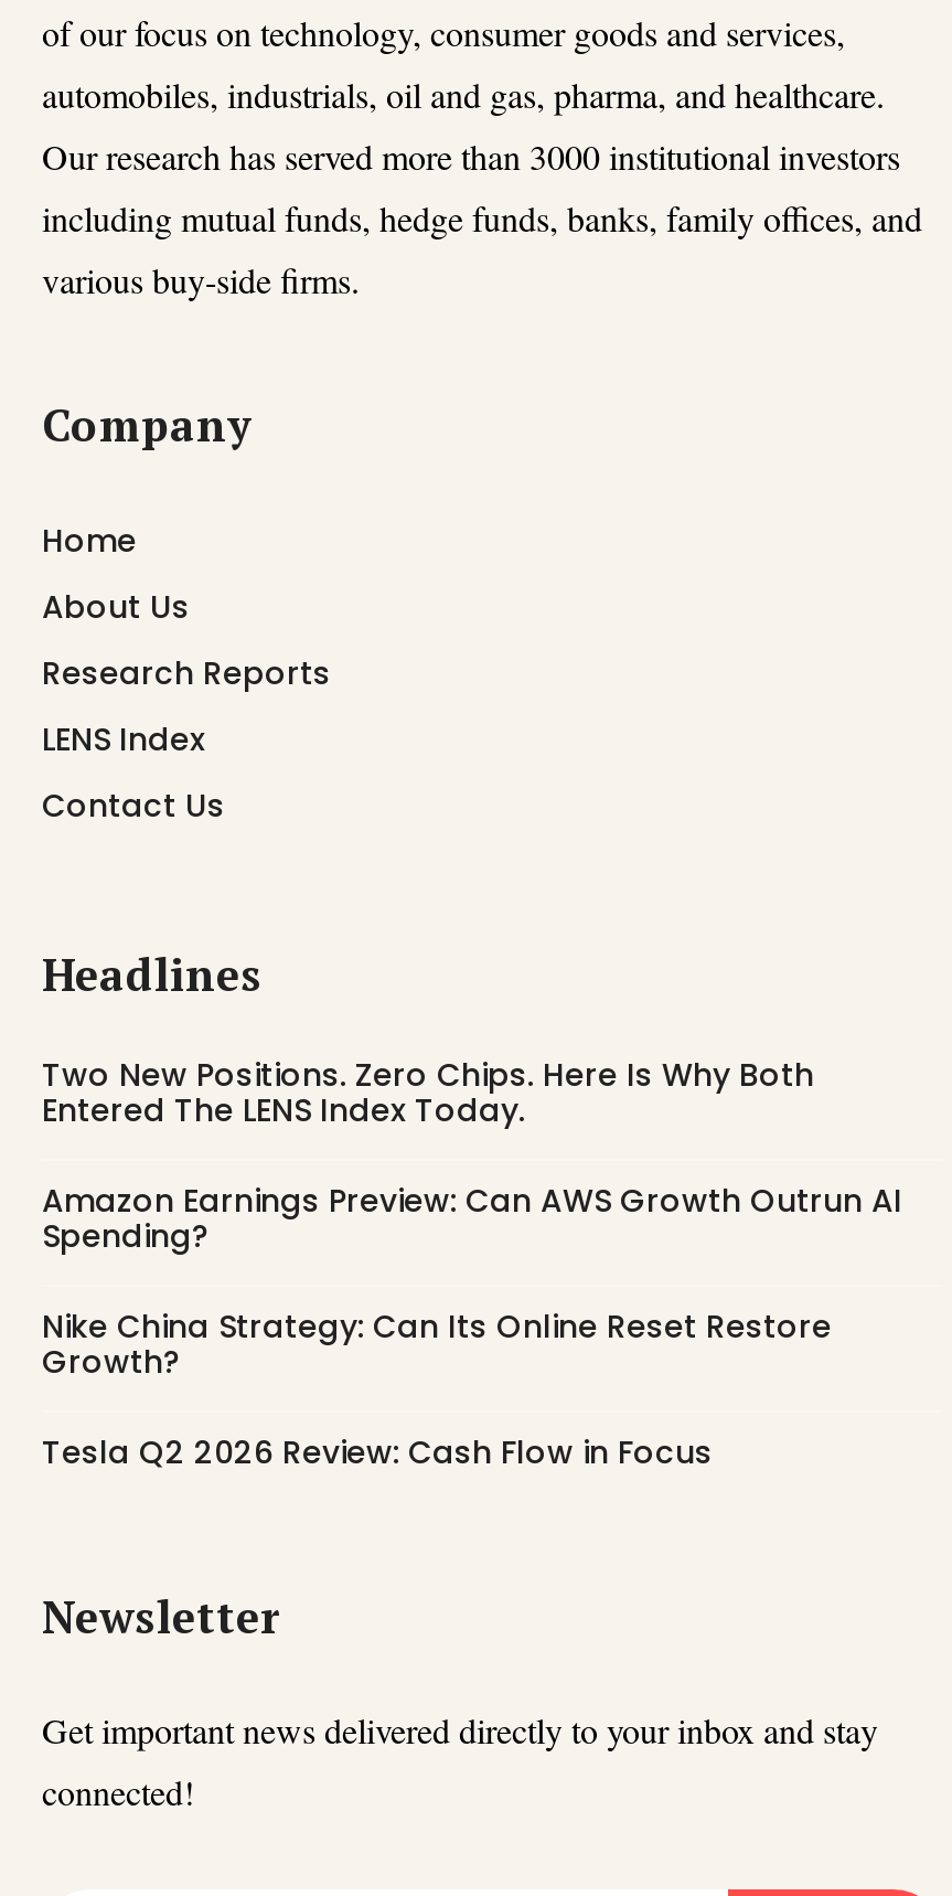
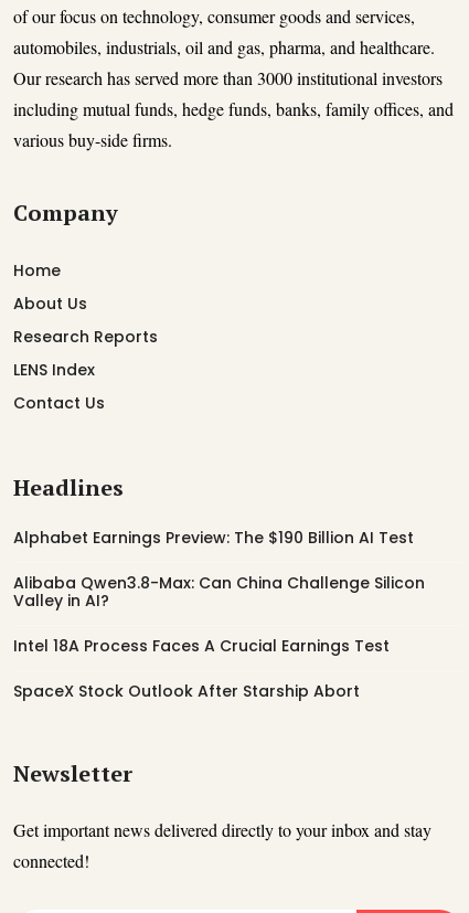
- Two New Positions. Zero Chips. Here Is Why Both
- Entered The LENS Index Today.
+ Alphabet Earnings Preview: The $190 Billion AI Test

- Amazon Earnings Preview: Can AWS Growth Outrun AI
- Spending?
+ Alibaba Qwen3.8-Max: Can China Challenge Silicon
+ Valley in AI?

- Nike China Strategy: Can Its Online Reset Restore
- Growth?
+ Intel 18A Process Faces A Crucial Earnings Test

- Tesla Q2 2026 Review: Cash Flow in Focus
+ SpaceX Stock Outlook After Starship Abort
